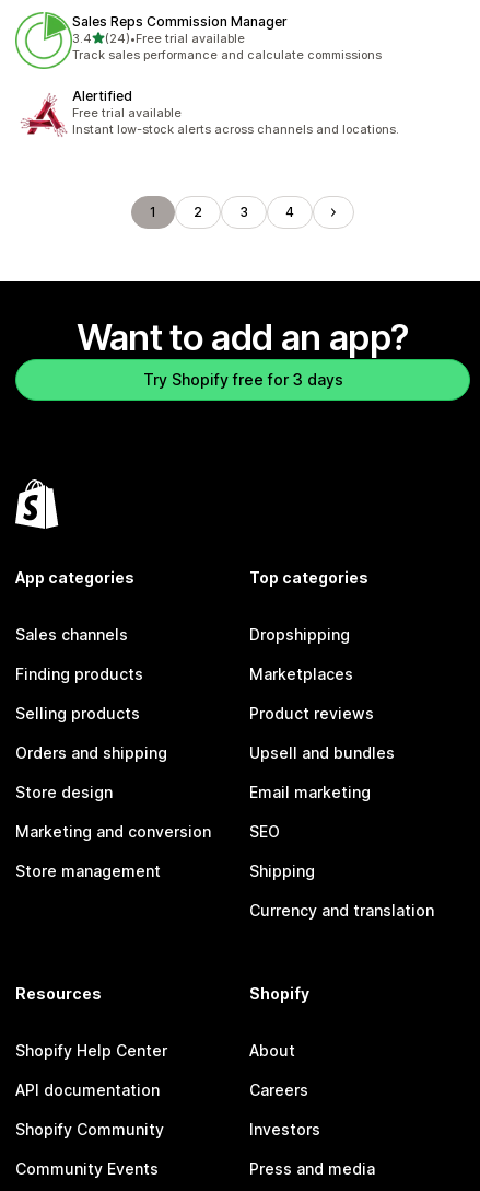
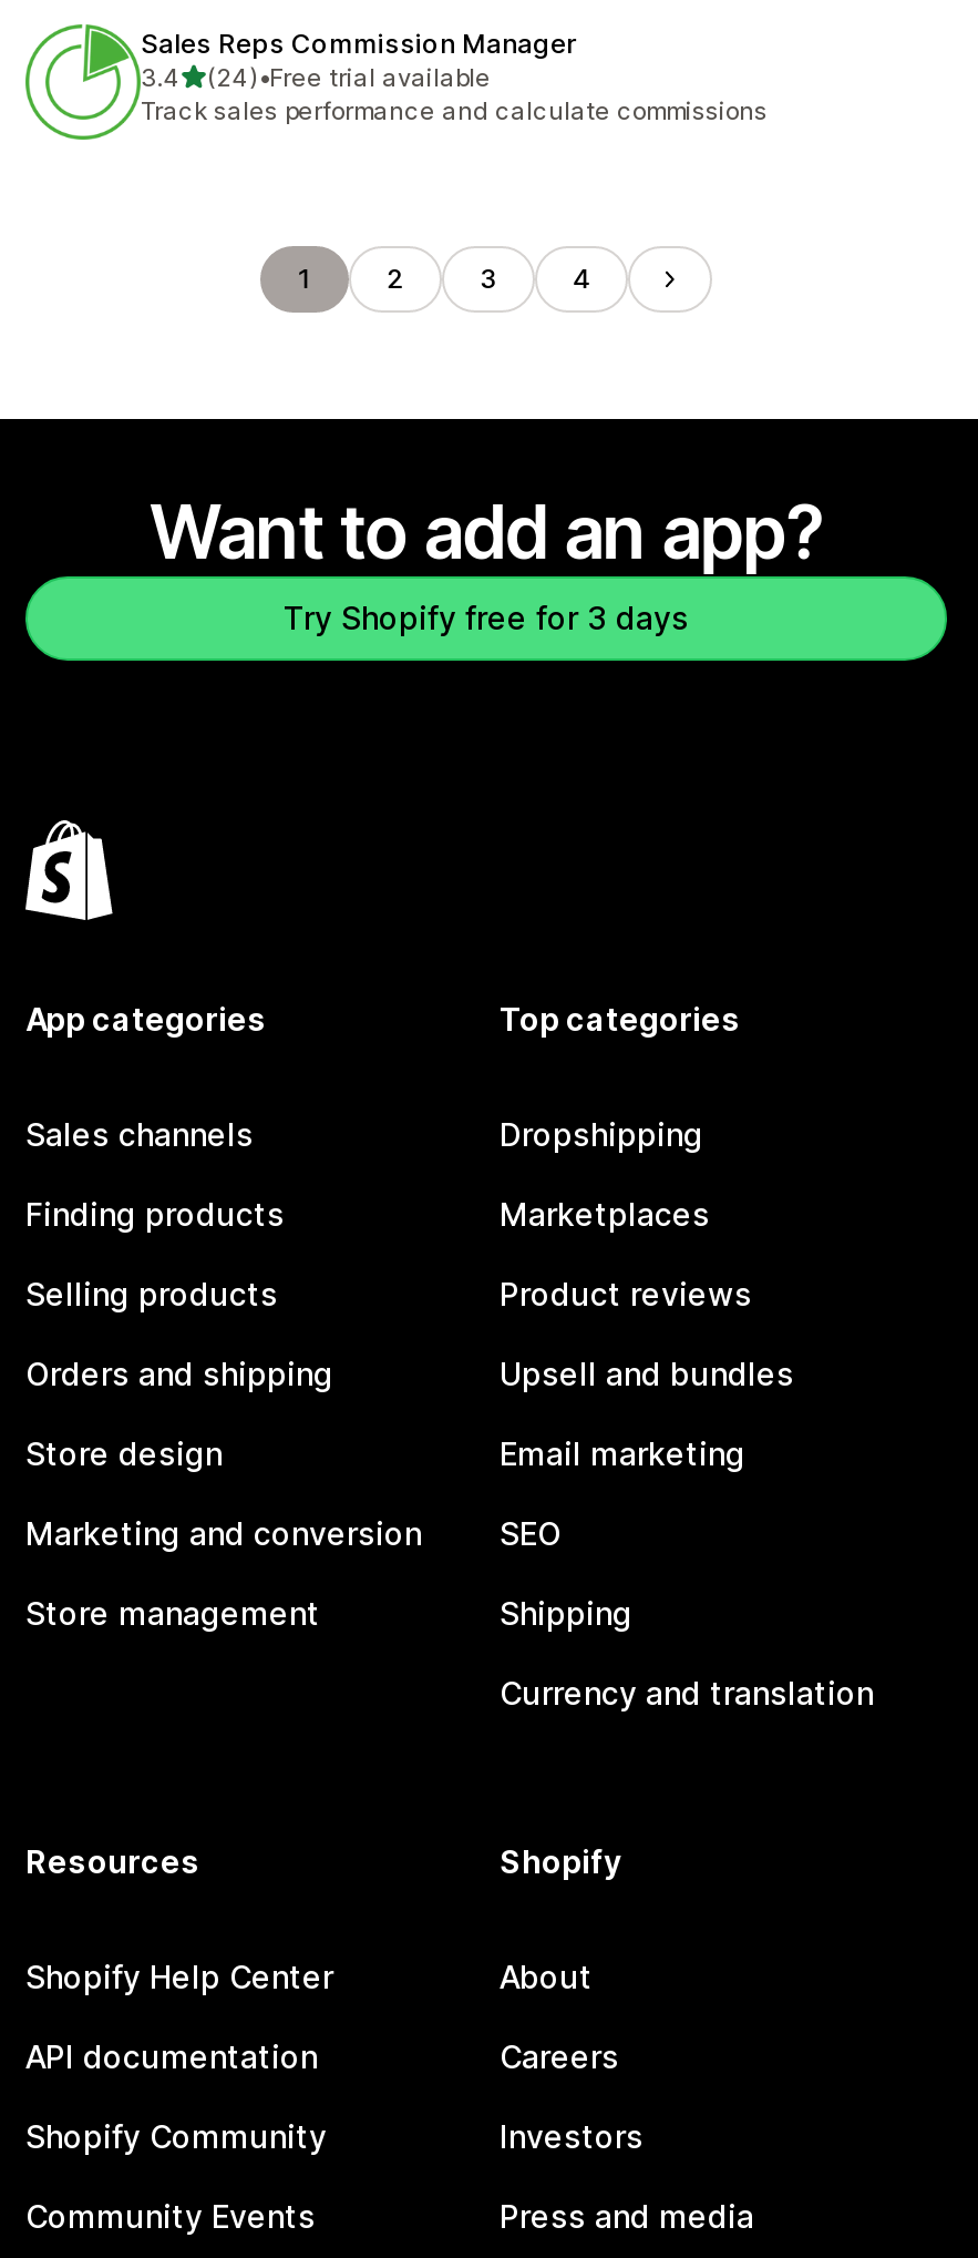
- [image]
- Alertified
- Free trial available
- Instant low-stock alerts across channels and locations.
